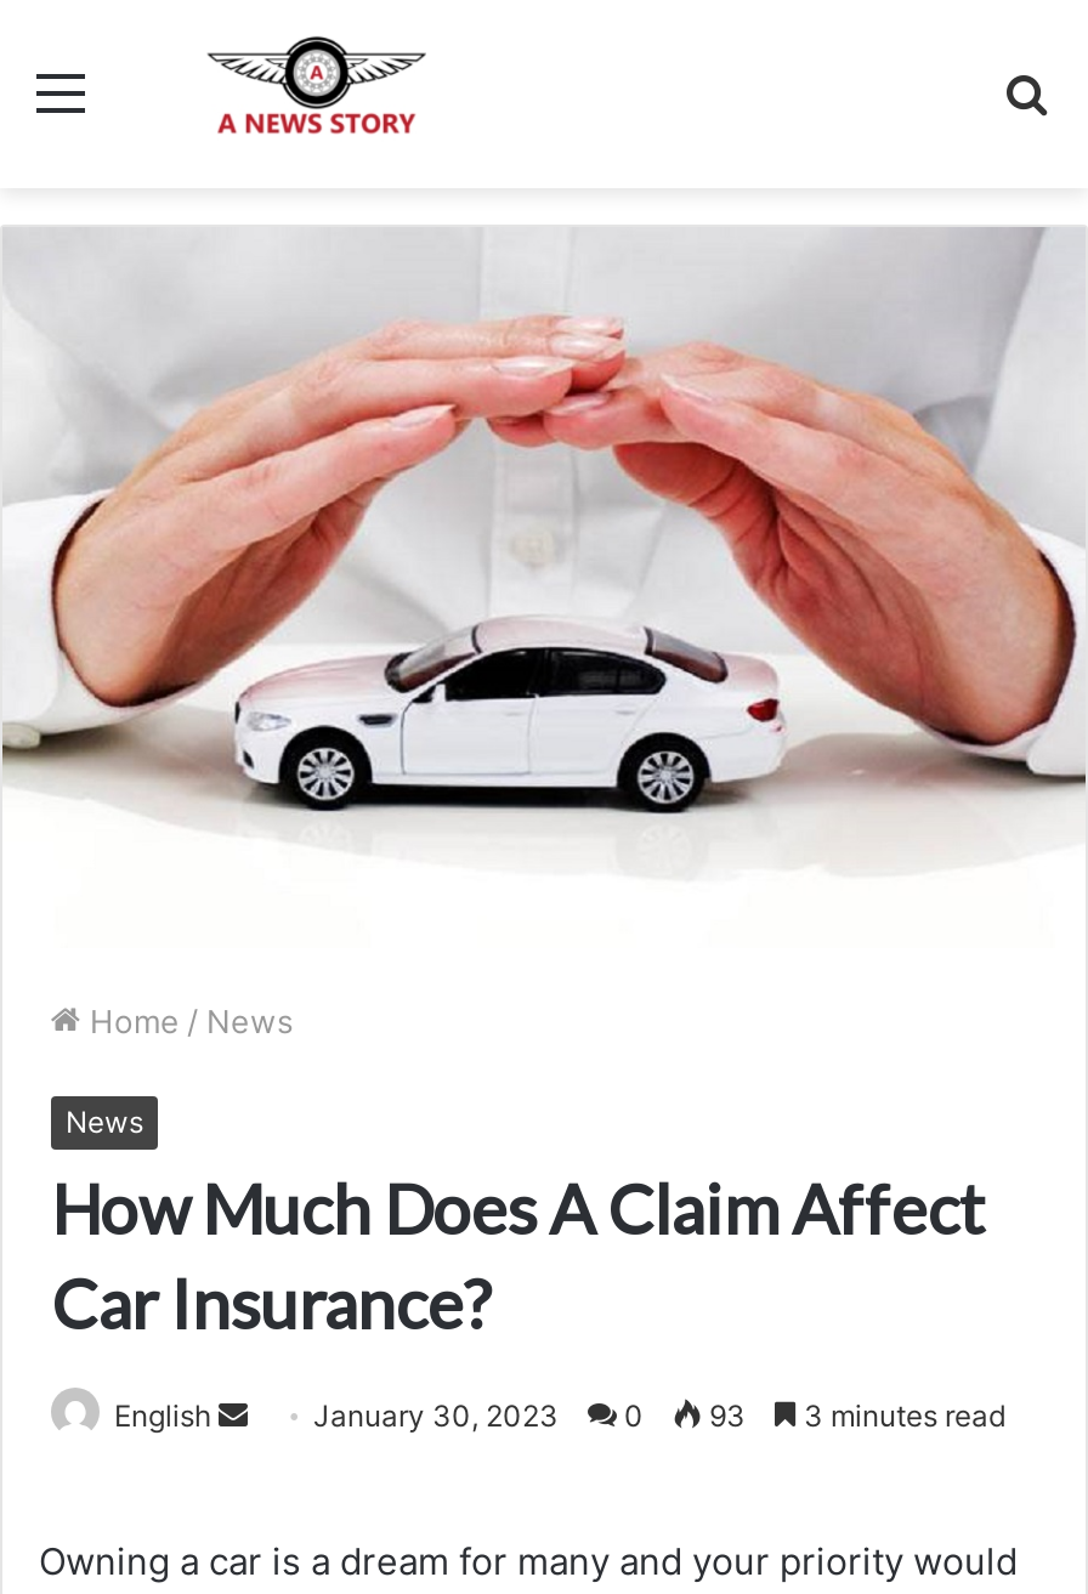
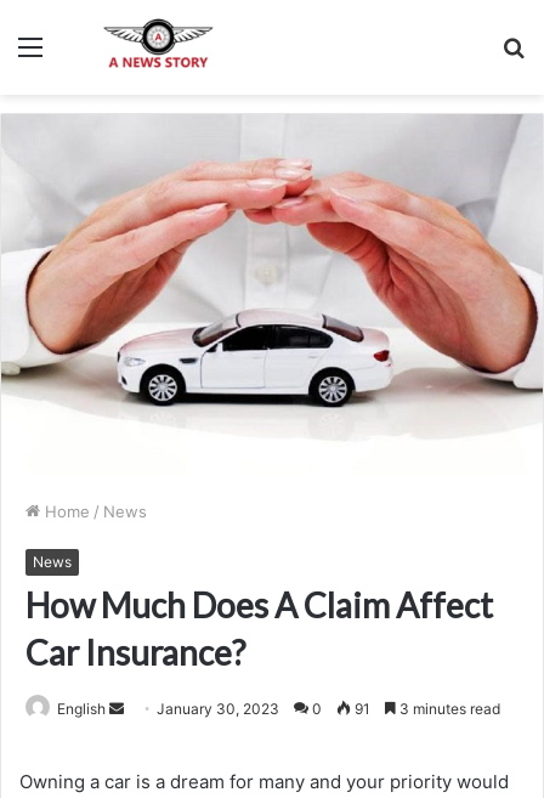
- 93
+ 91
